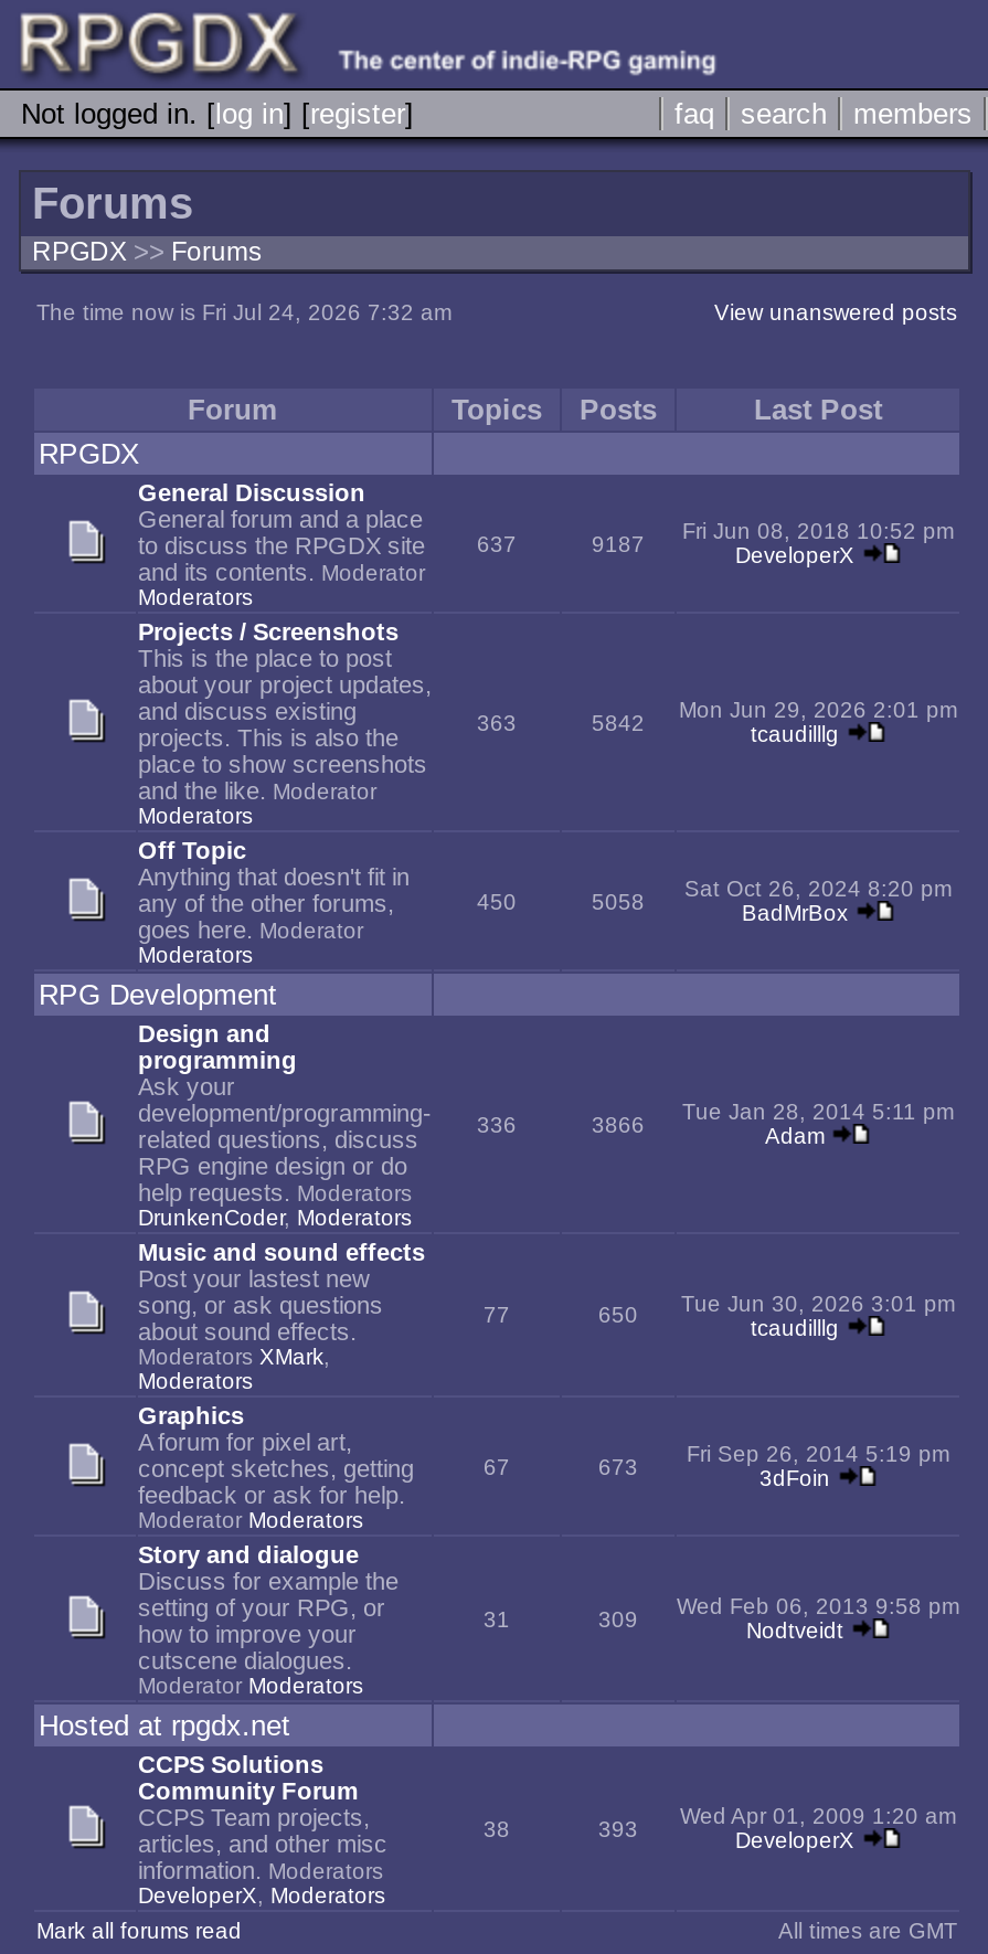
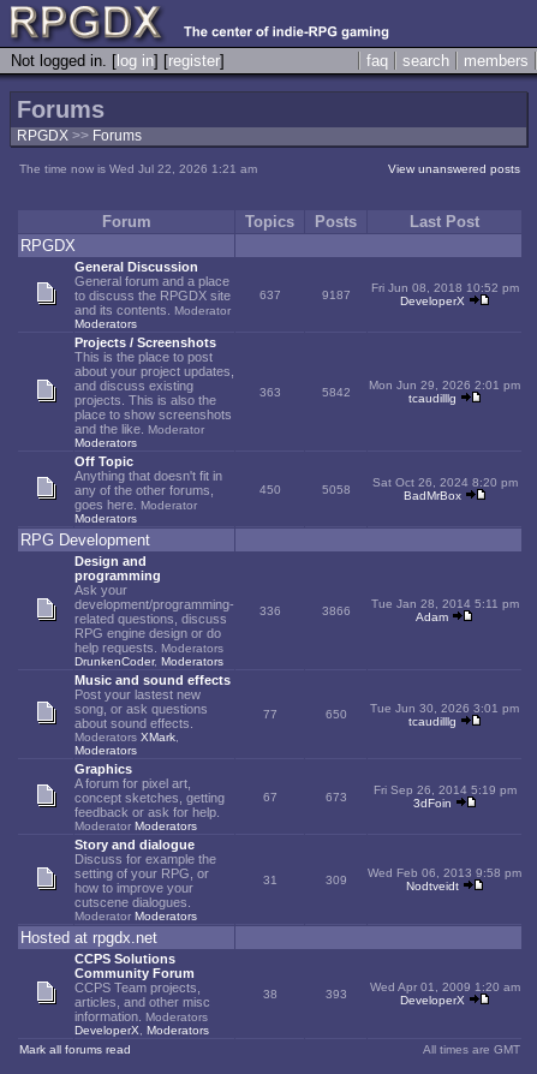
- The time now is Fri Jul 24, 2026 7:32 am
+ The time now is Wed Jul 22, 2026 1:21 am
